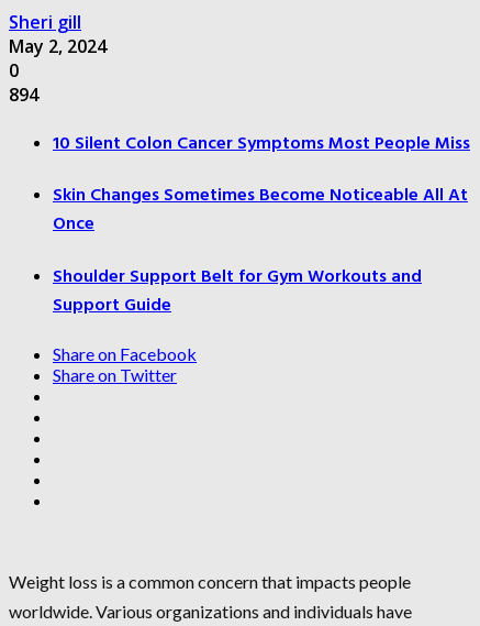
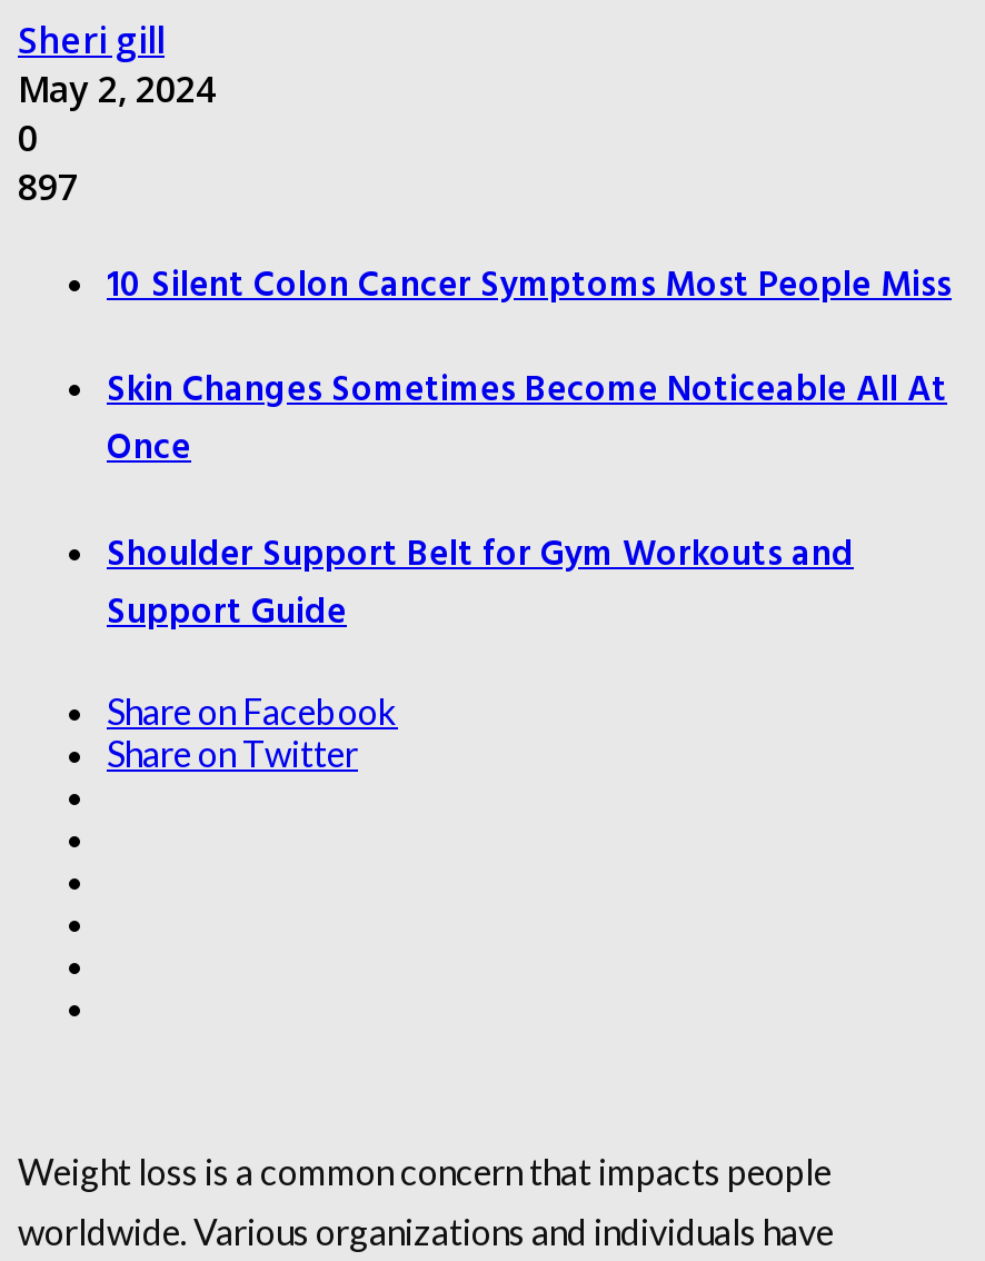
- 894
+ 897
